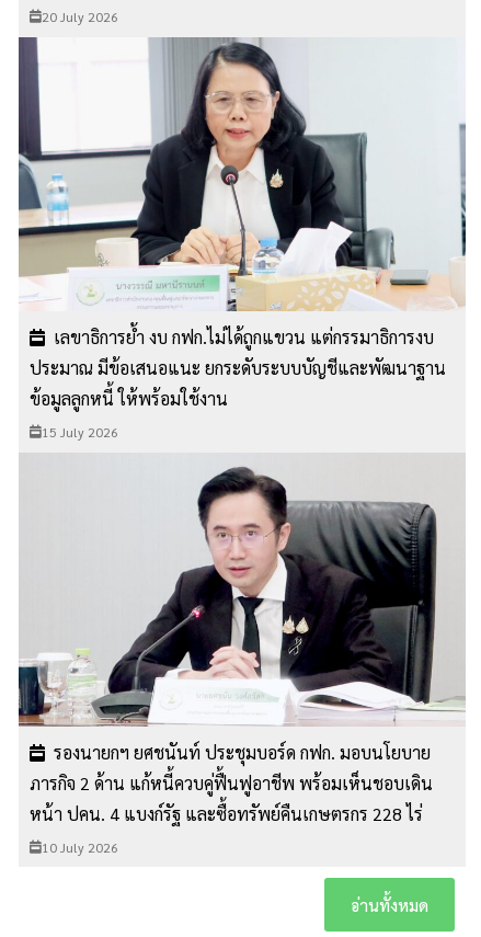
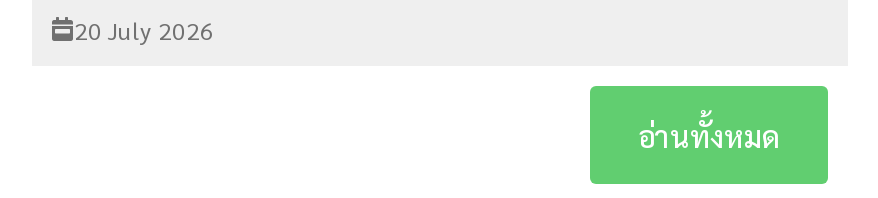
- [image]
- เลขาธิการย้ำ งบ กฟก.ไม่ได้ถูกแขวน แต่กรรมาธิการงบ
- ประมาณ มีข้อเสนอแนะ ยกระดับระบบบัญชีและพัฒนาฐาน
- ข้อมูลลูกหนี้ ให้พร้อมใช้งาน
- 15 July 2026

- [image]
- รองนายกฯ ยศชนันท์ ประชุมบอร์ด กฟก. มอบนโยบาย
- ภารกิจ 2 ด้าน แก้หนี้ควบคู่ฟื้นฟูอาชีพ พร้อมเห็นชอบเดิน
- หน้า ปคน. 4 แบงก์รัฐ และซื้อทรัพย์คืนเกษตรกร 228 ไร่
- 10 July 2026
